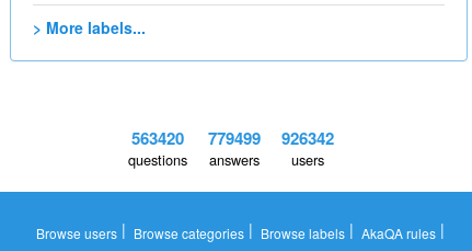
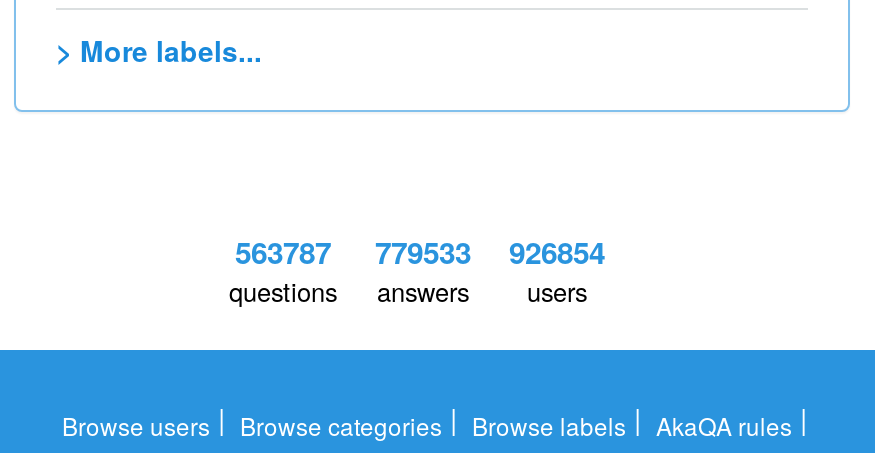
- 563420
+ 563787

- 779499
+ 779533

- 926342
+ 926854
